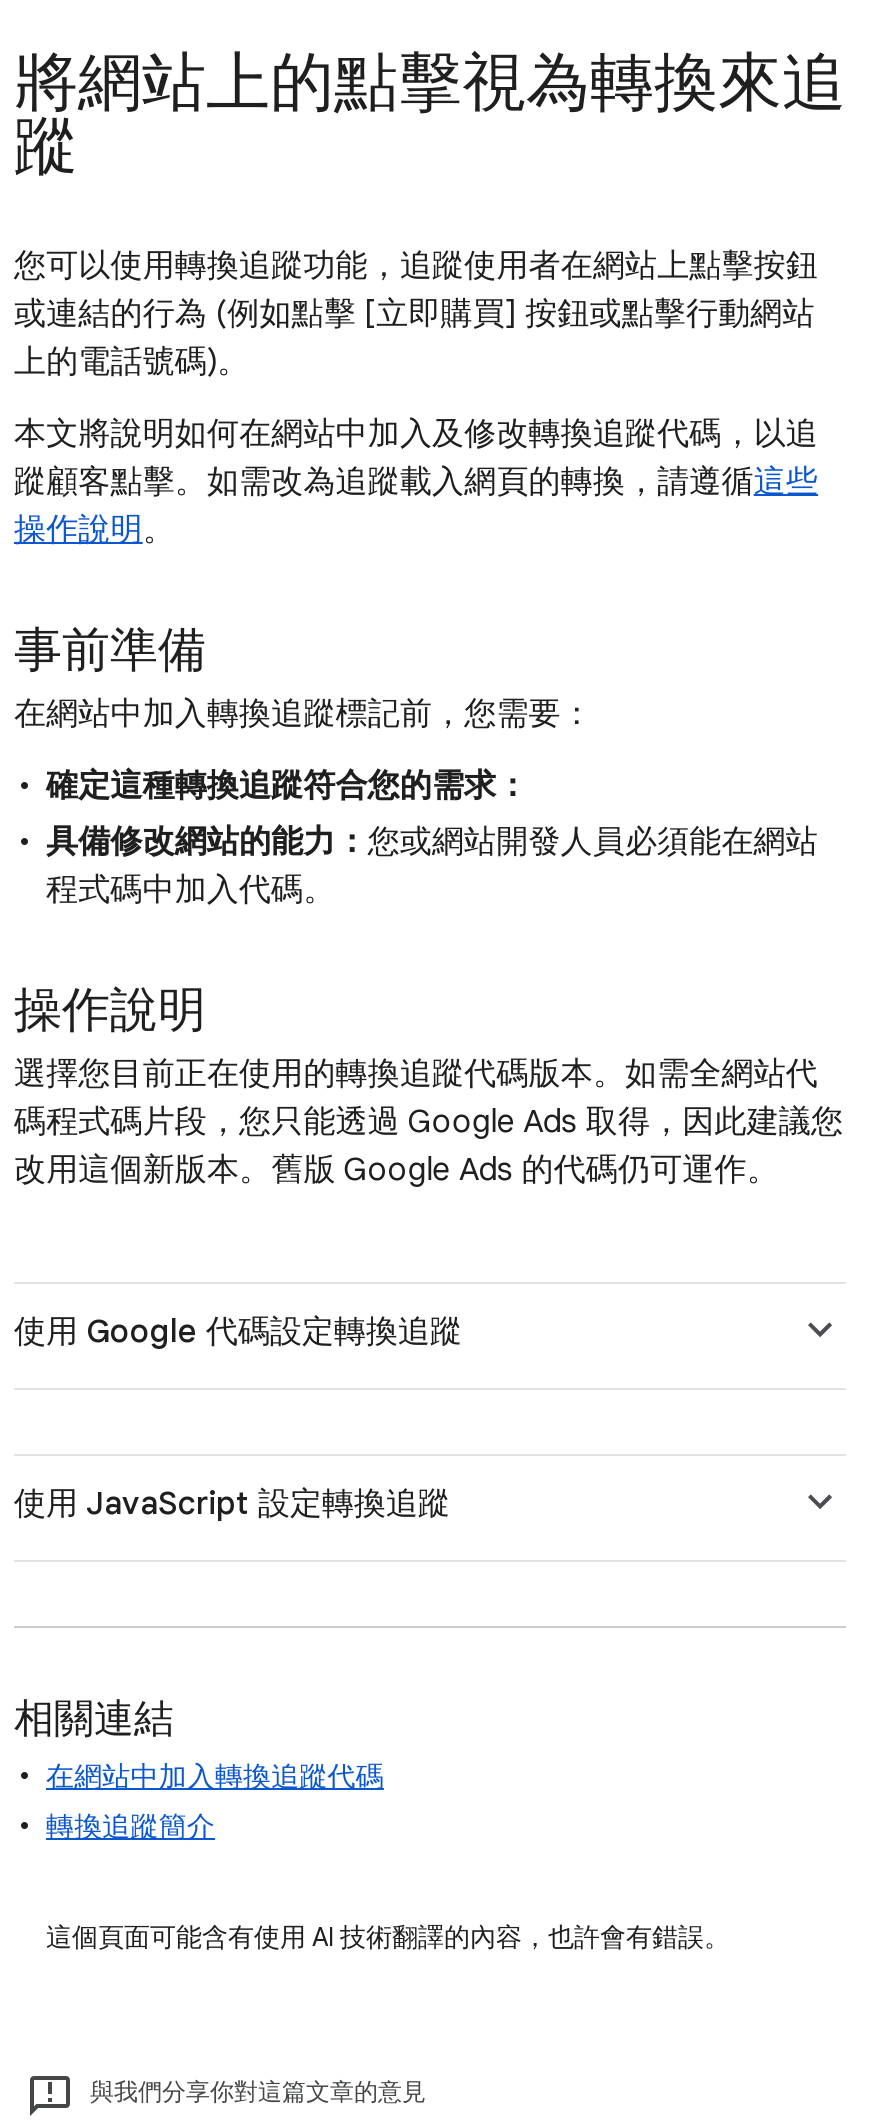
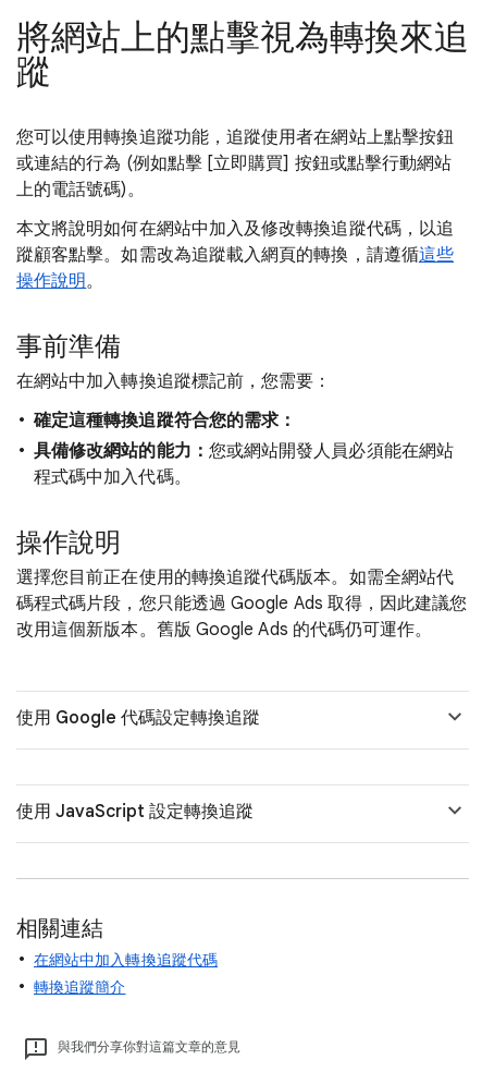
- 這個頁面可能含有使用 AI 技術翻譯的內容，也許會有錯誤。
